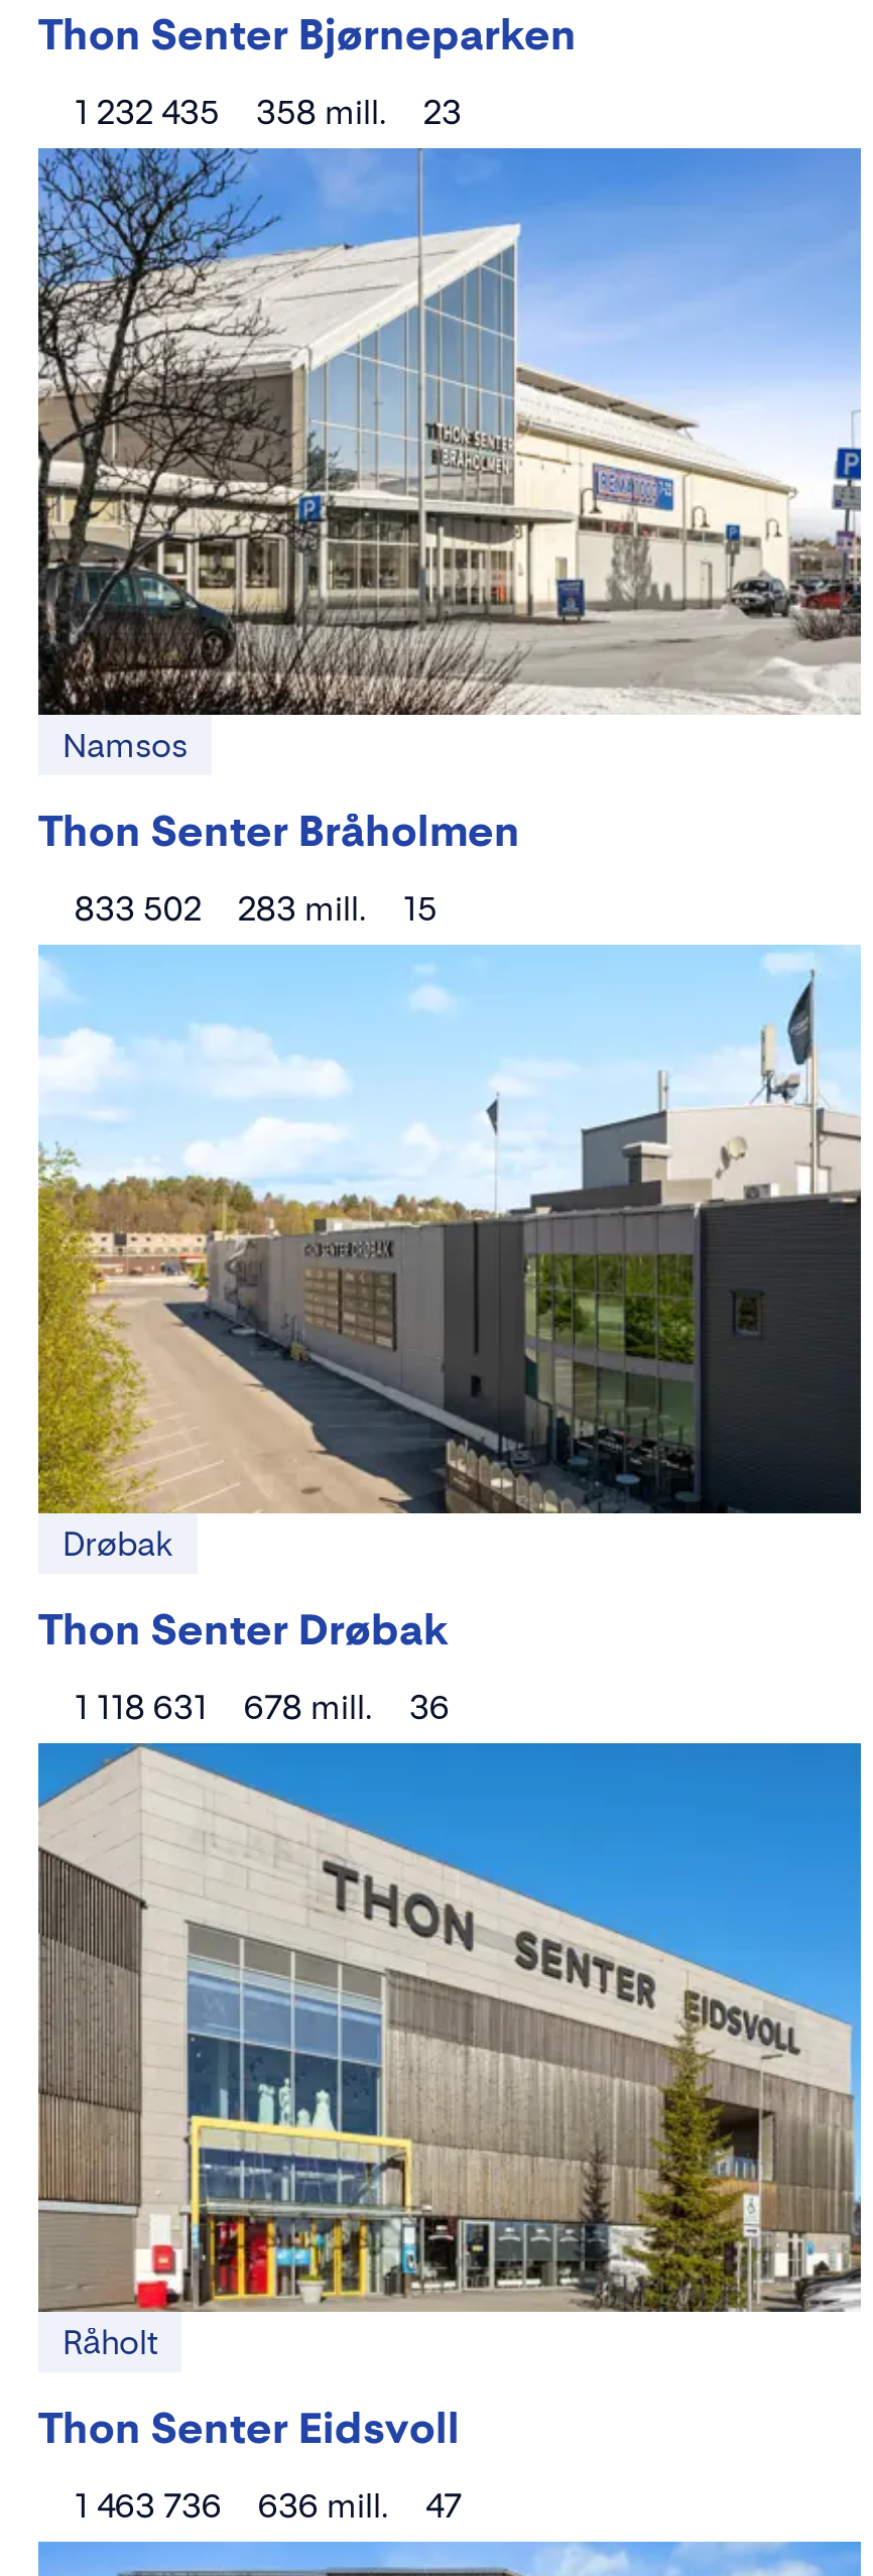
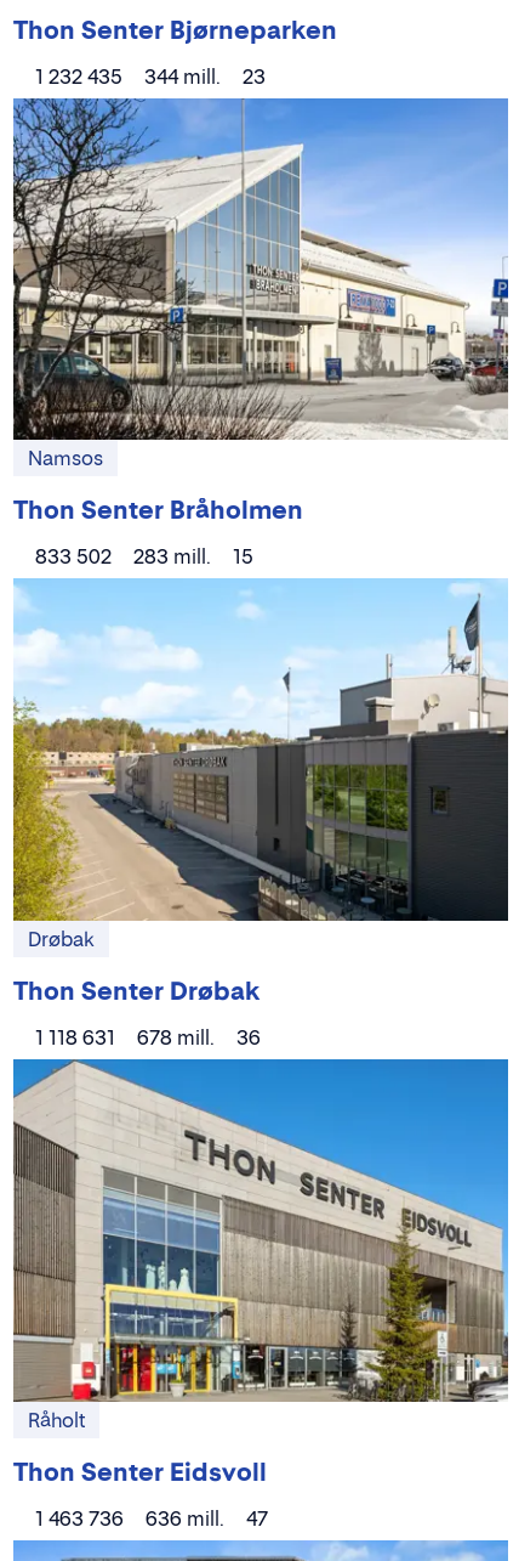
- 1 232 435 358 mill. 23
+ 1 232 435 344 mill. 23
